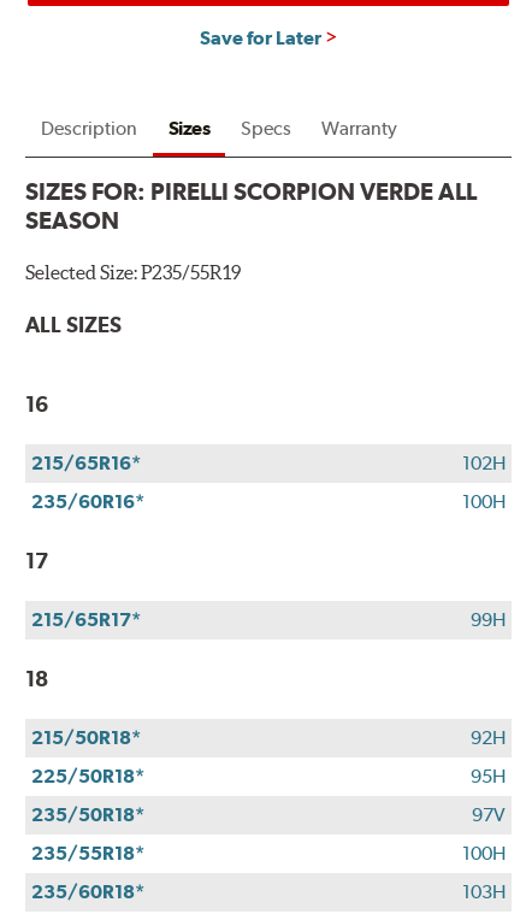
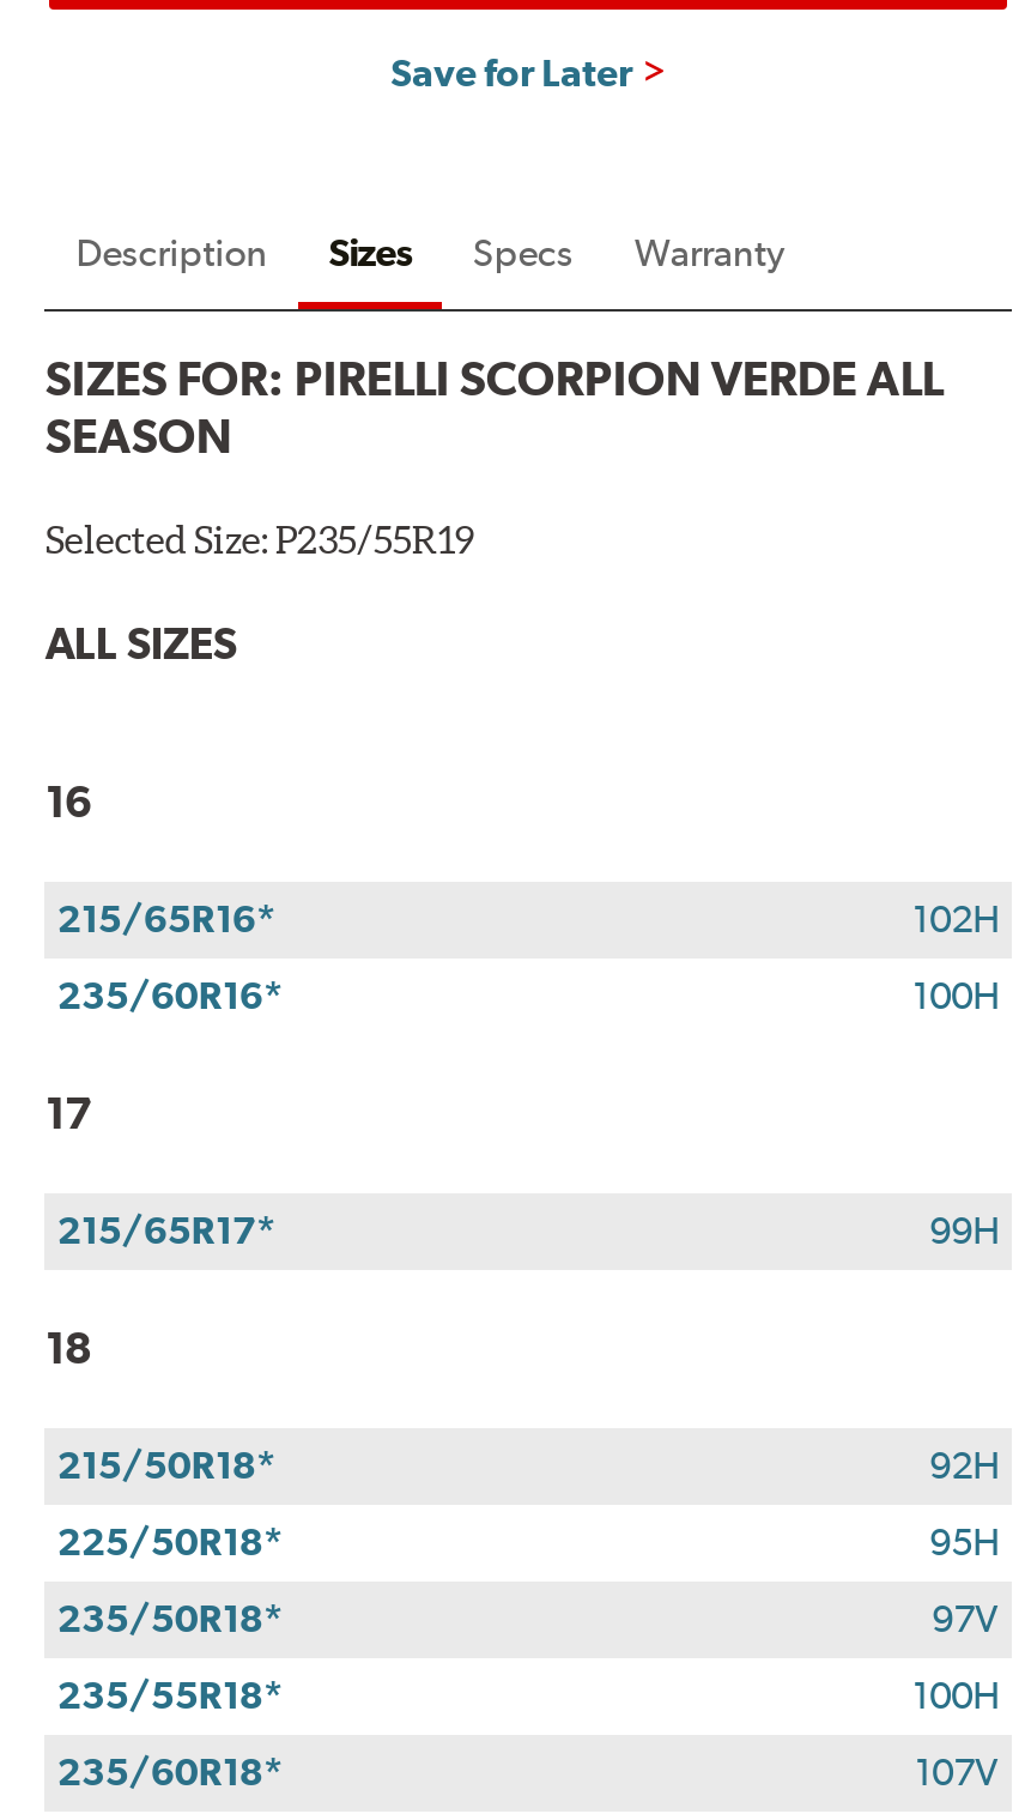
- 103H
+ 107V
